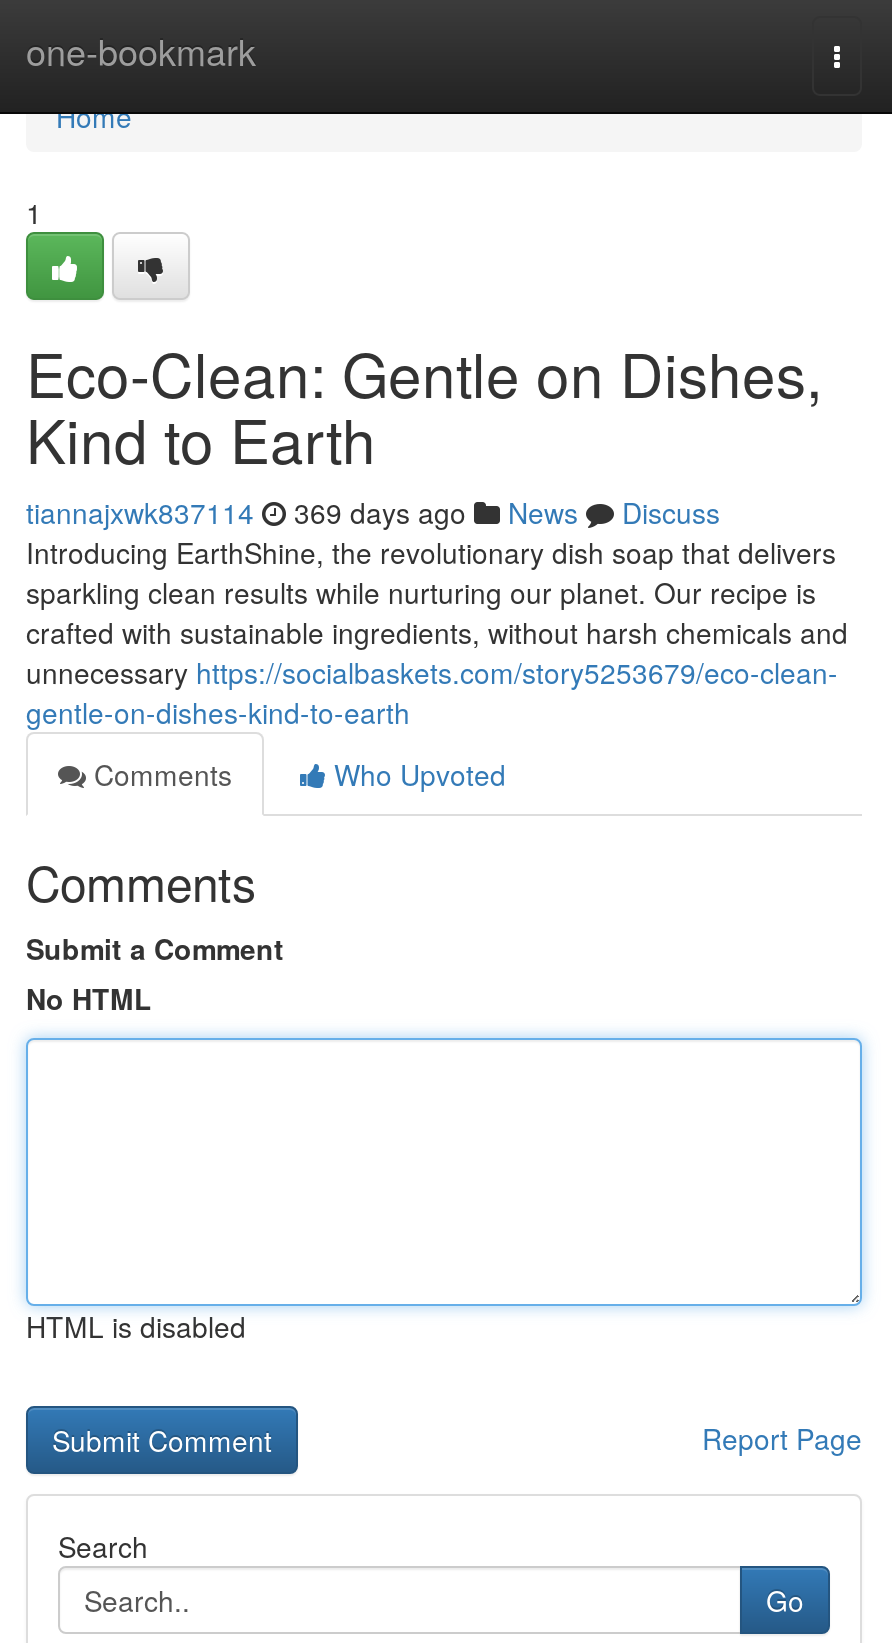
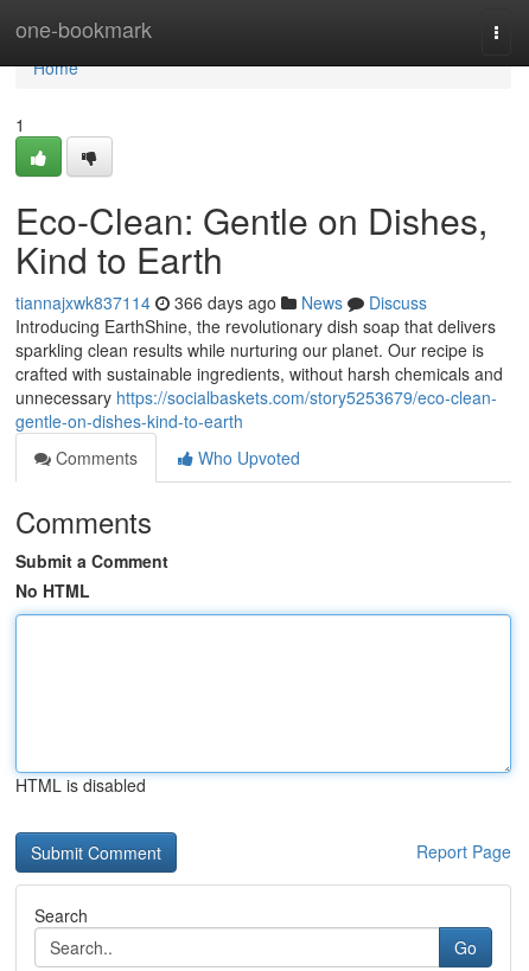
- tiannajxwk837114 369 days ago News Discuss
+ tiannajxwk837114 366 days ago News Discuss
